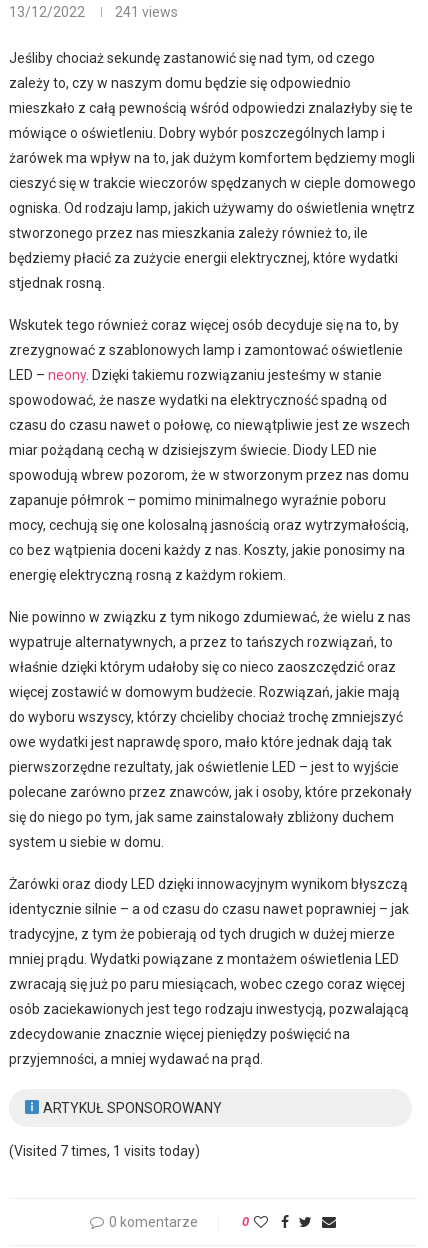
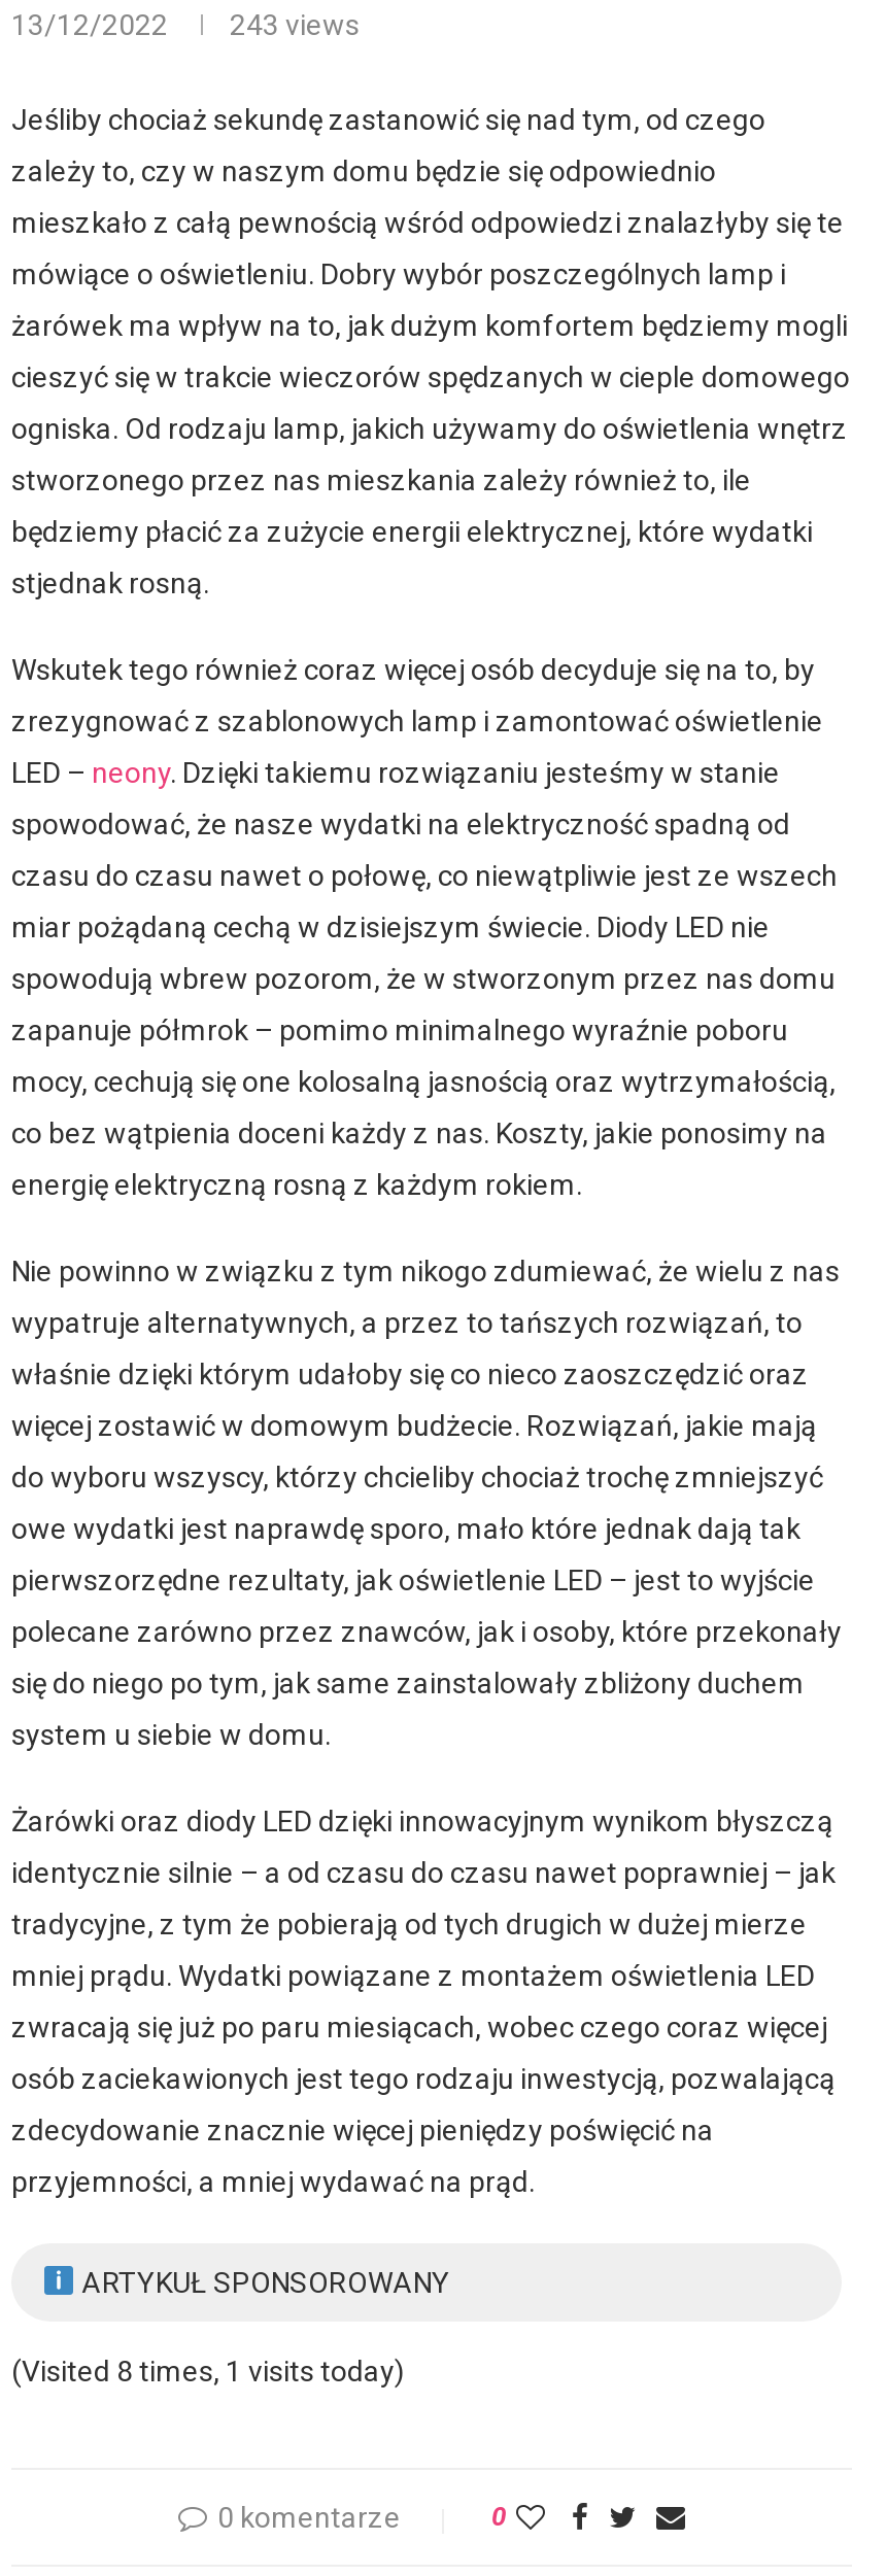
- 13/12/2022 241 views
+ 13/12/2022 243 views

- (Visited 7 times, 1 visits today)
+ (Visited 8 times, 1 visits today)
